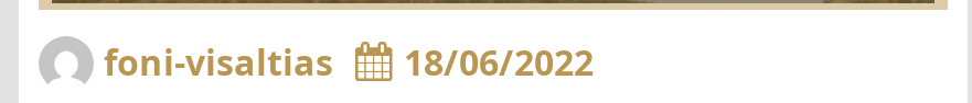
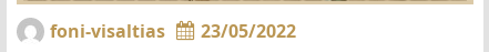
- foni-visaltias 18/06/2022
+ foni-visaltias 23/05/2022
